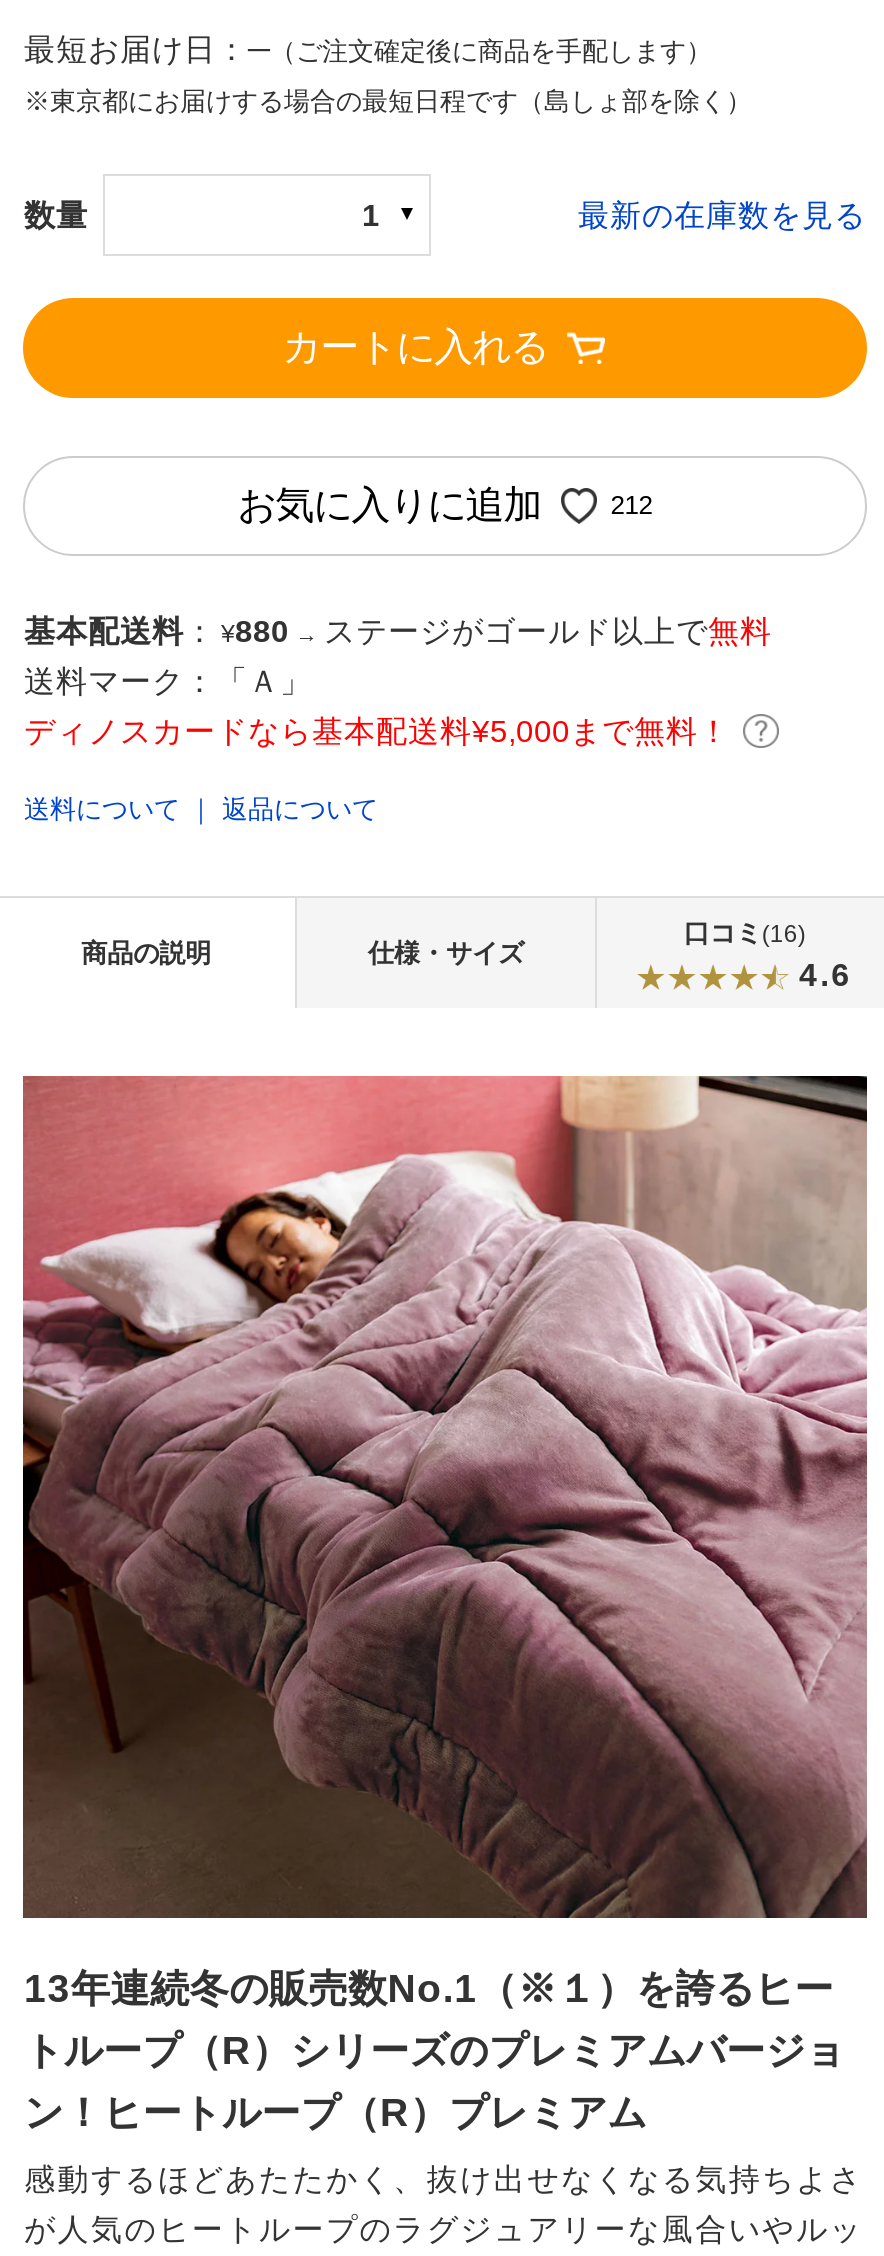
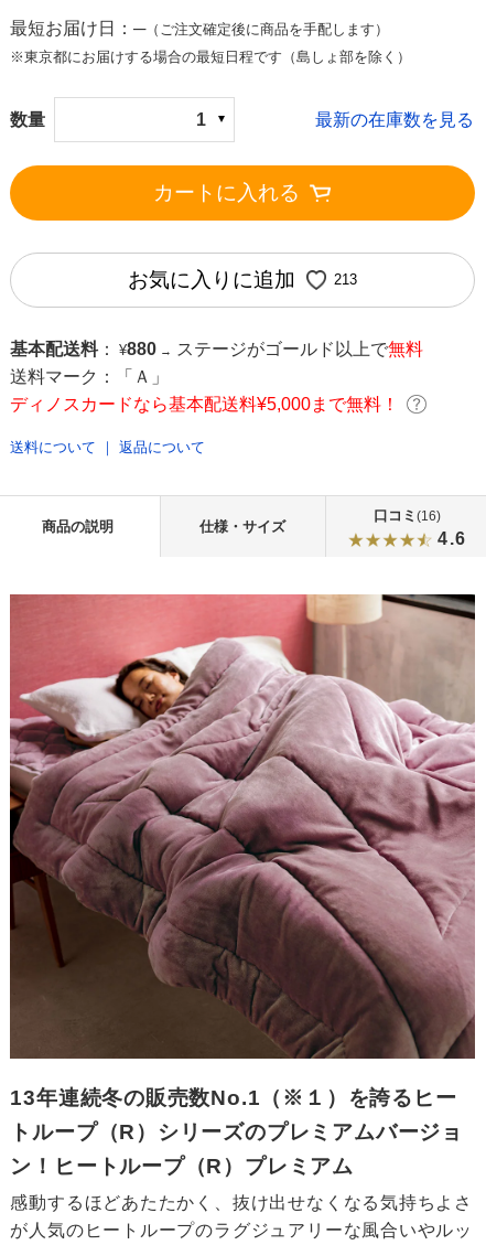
- 212
+ 213
